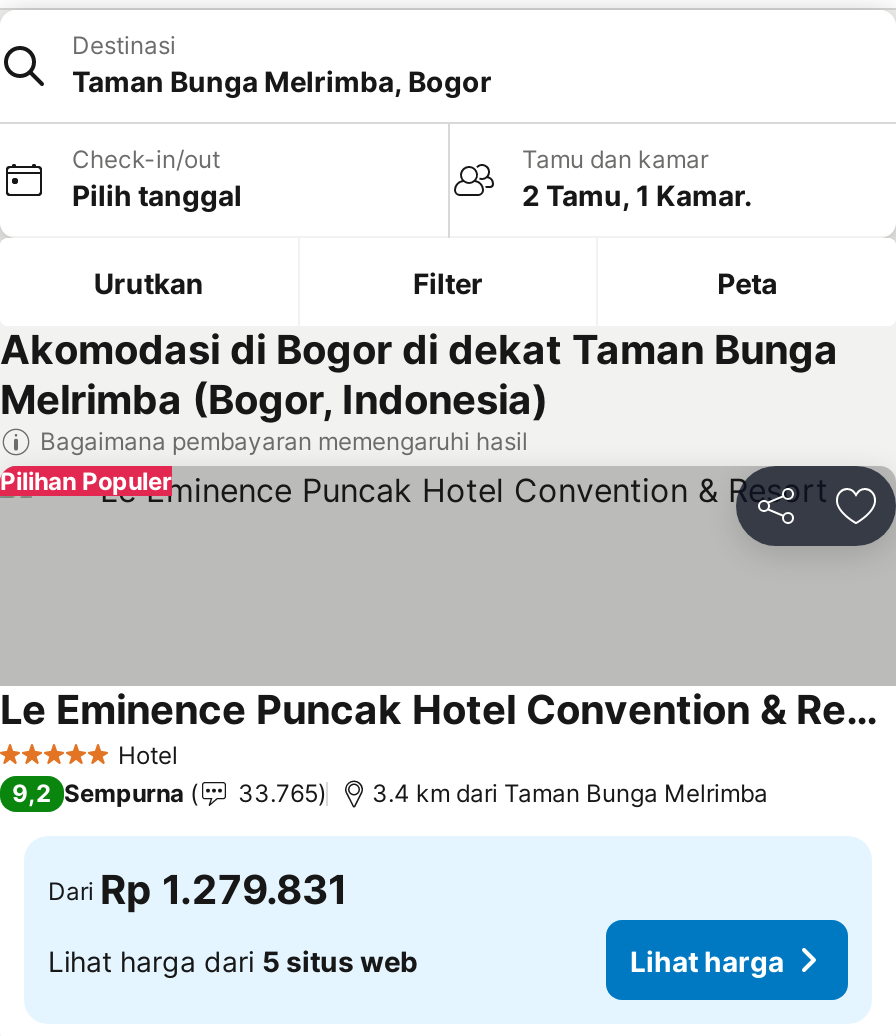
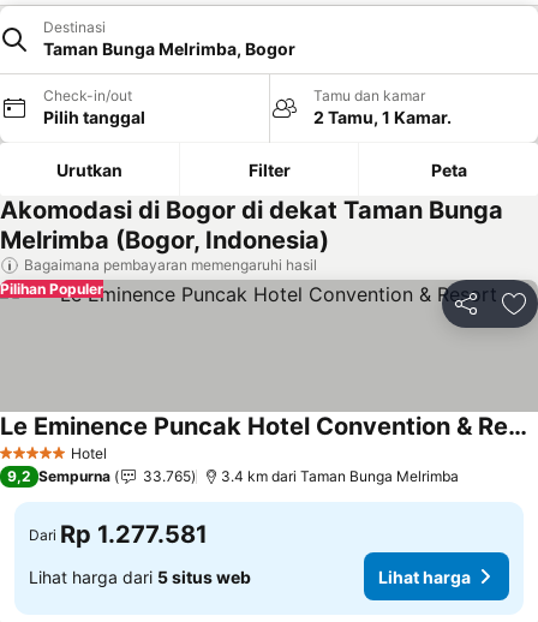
- Dari Rp 1.279.831
+ Dari Rp 1.277.581
